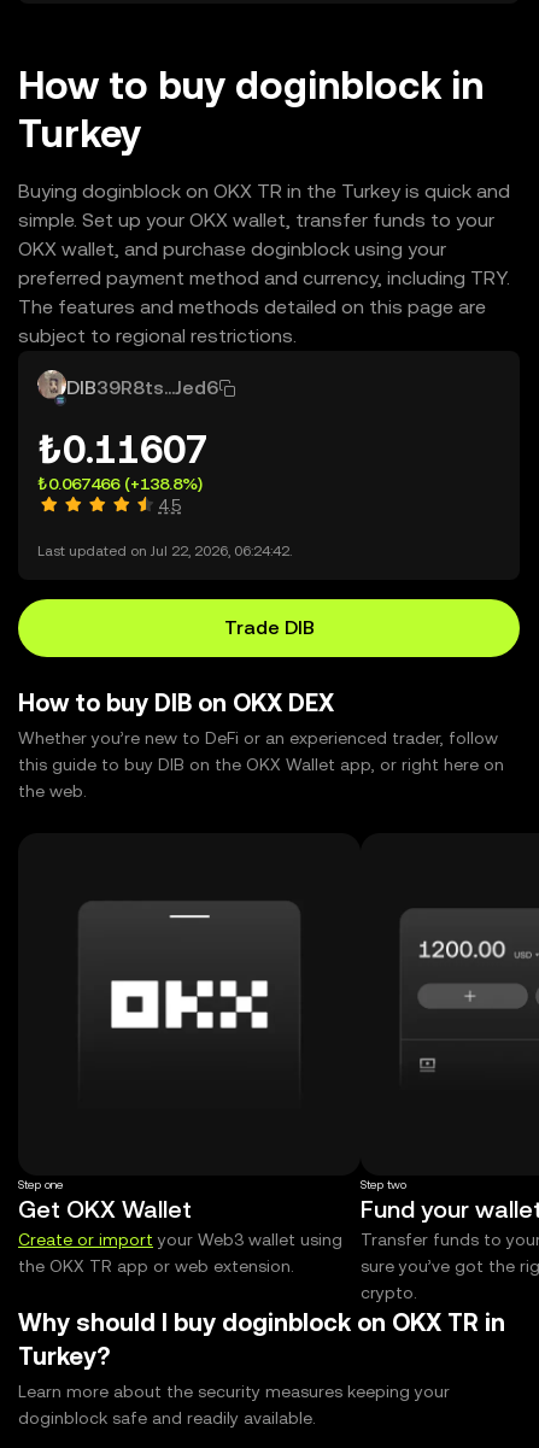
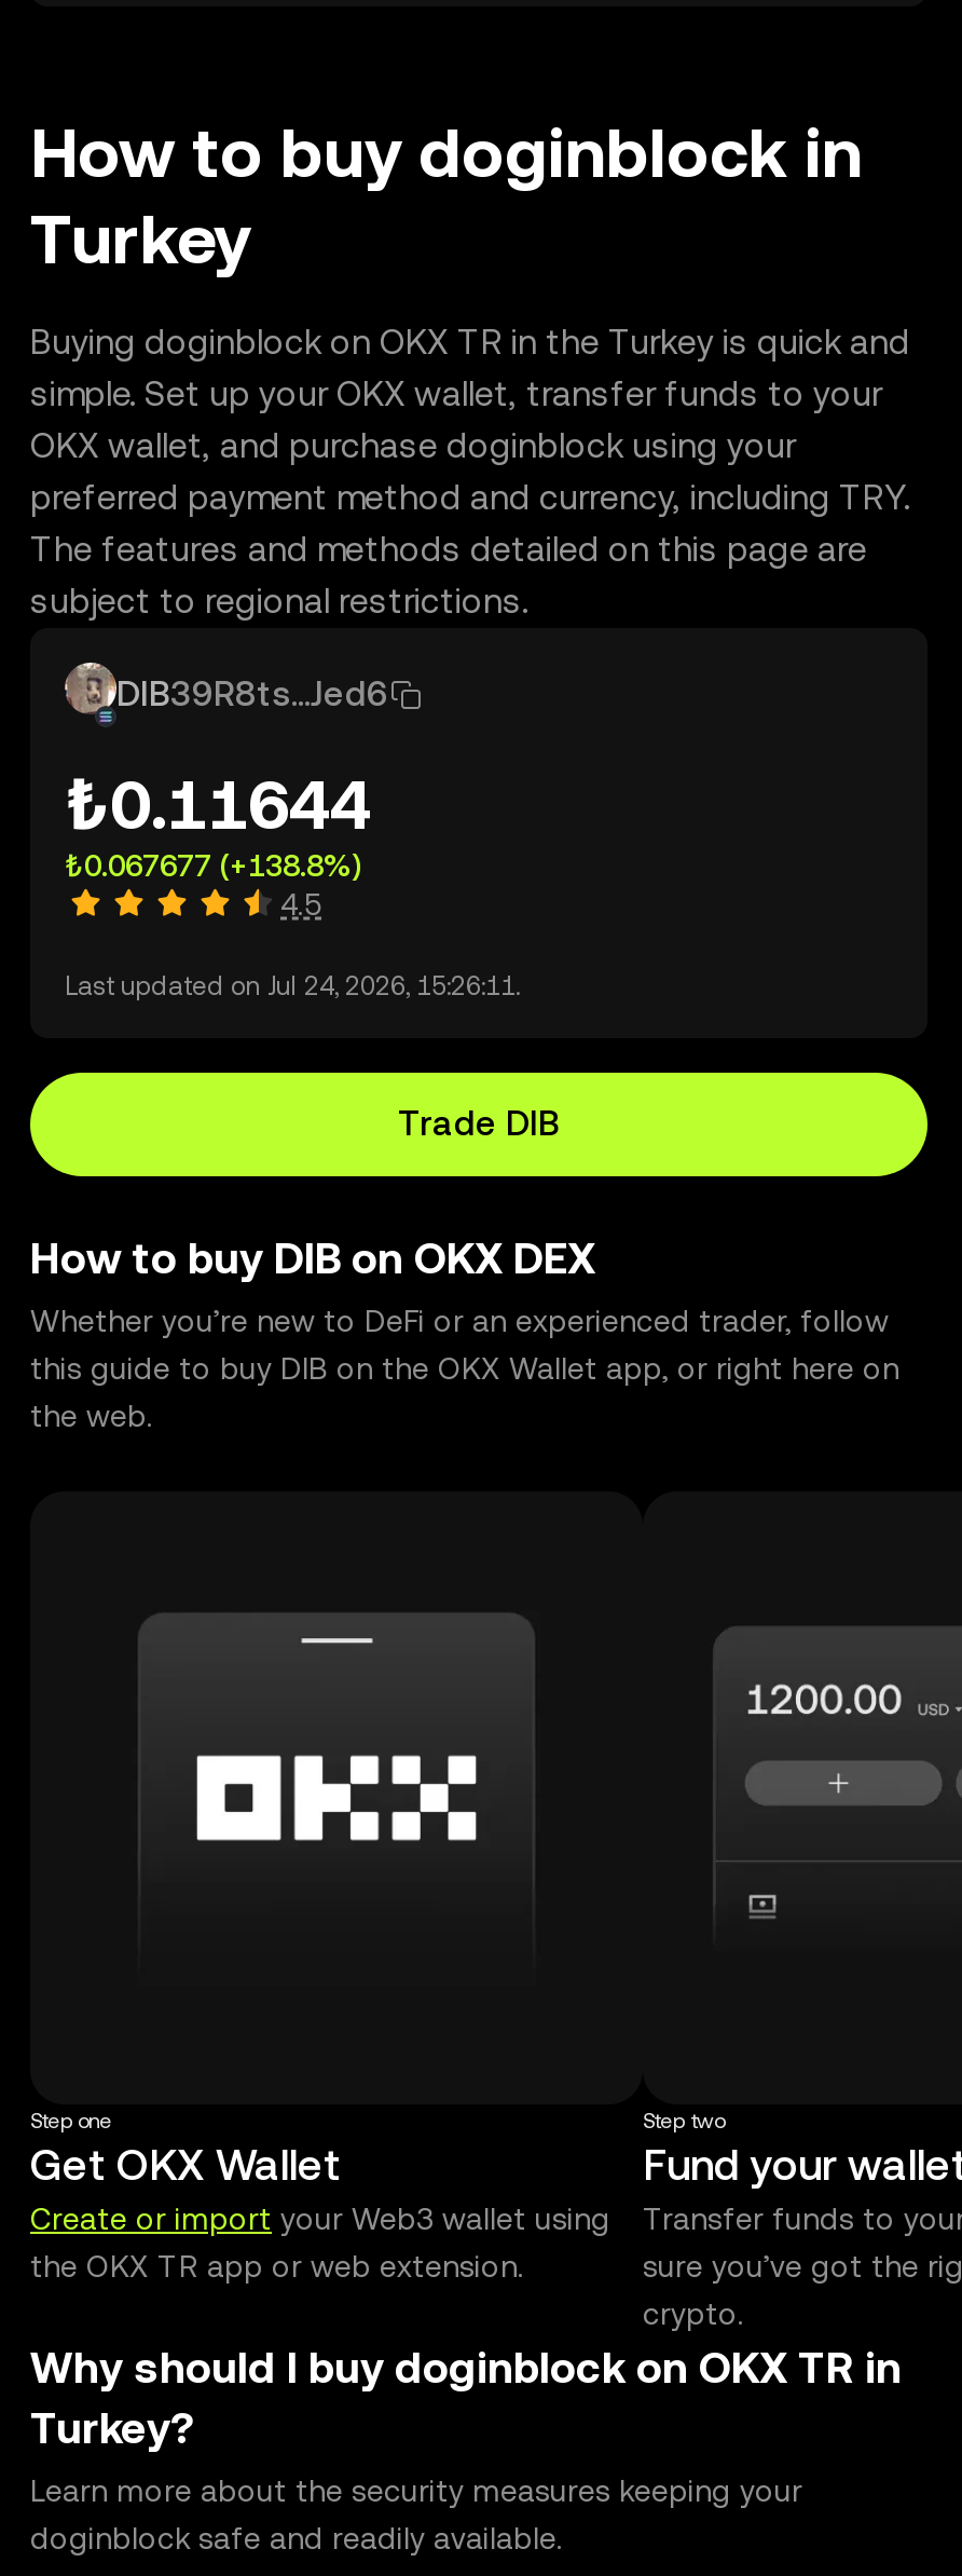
- ₺0.11607
+ ₺0.11644

- ₺0.067466 (+138.8%)
+ ₺0.067677 (+138.8%)

- Last updated on Jul 22, 2026, 06:24:42.
+ Last updated on Jul 24, 2026, 15:26:11.
